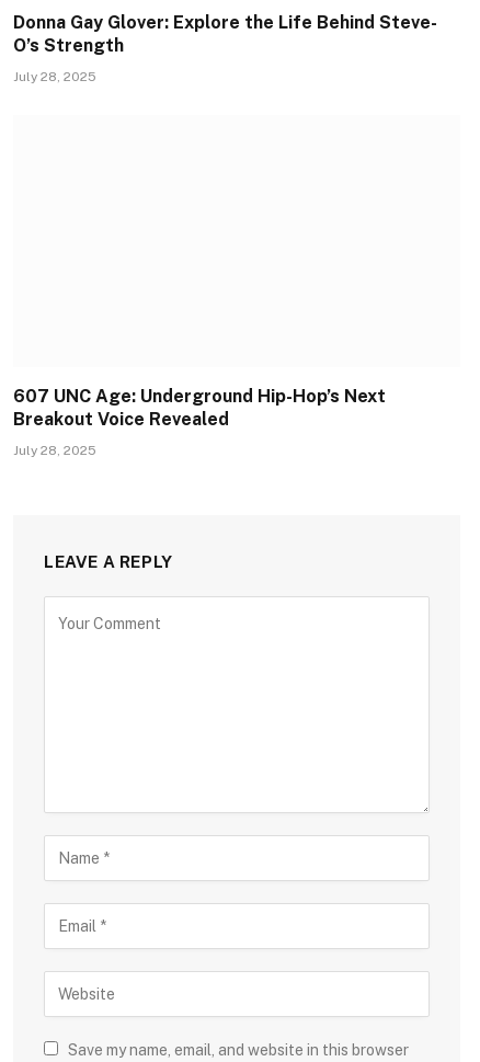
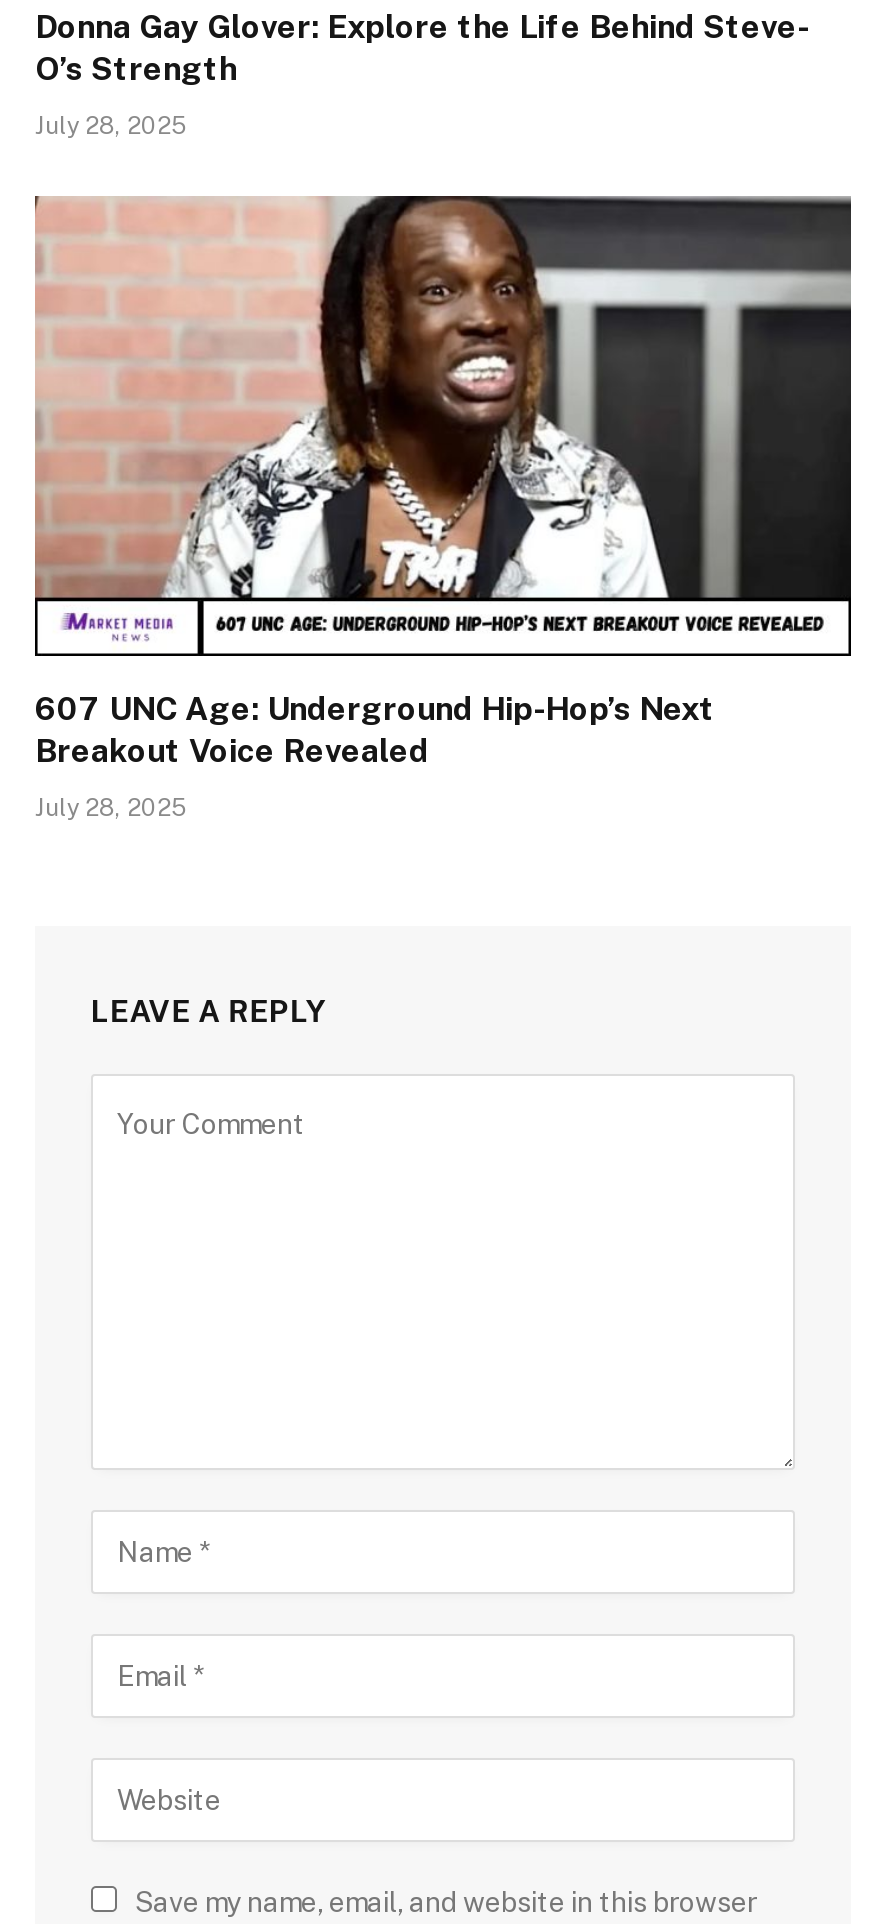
+ [image]
